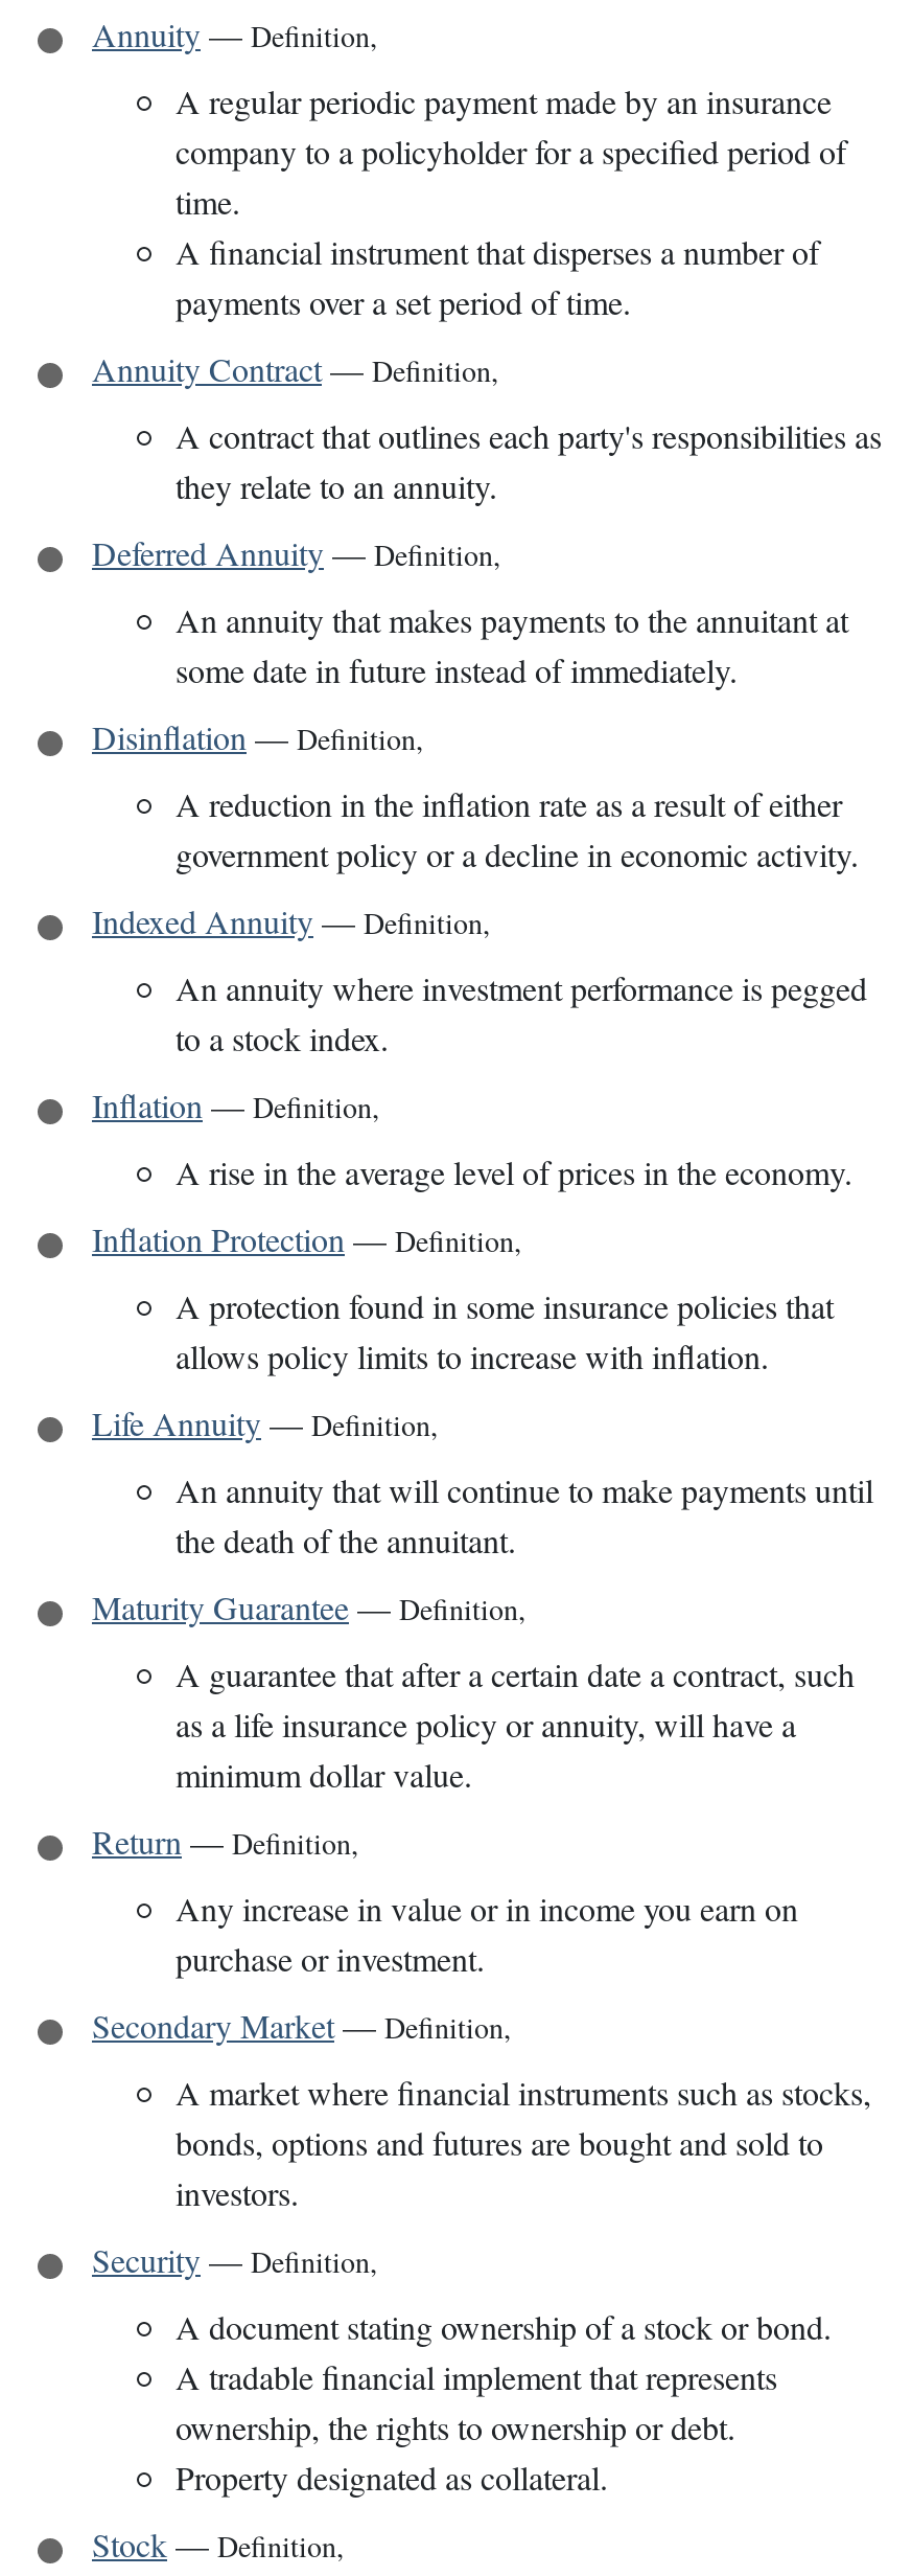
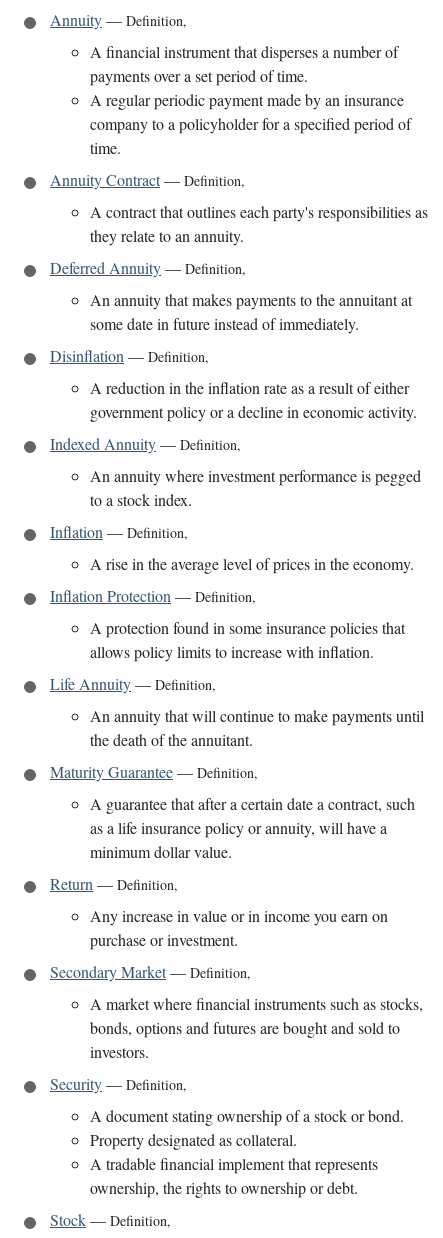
moved down: A regular periodic payment made by an insurance | company to a policyholder for a specified period of | time.

moved up: A financial instrument that disperses a number of | payments over a set period of time.

moved down: A tradable financial implement that represents | ownership, the rights to ownership or debt.

moved up: Property designated as collateral.
